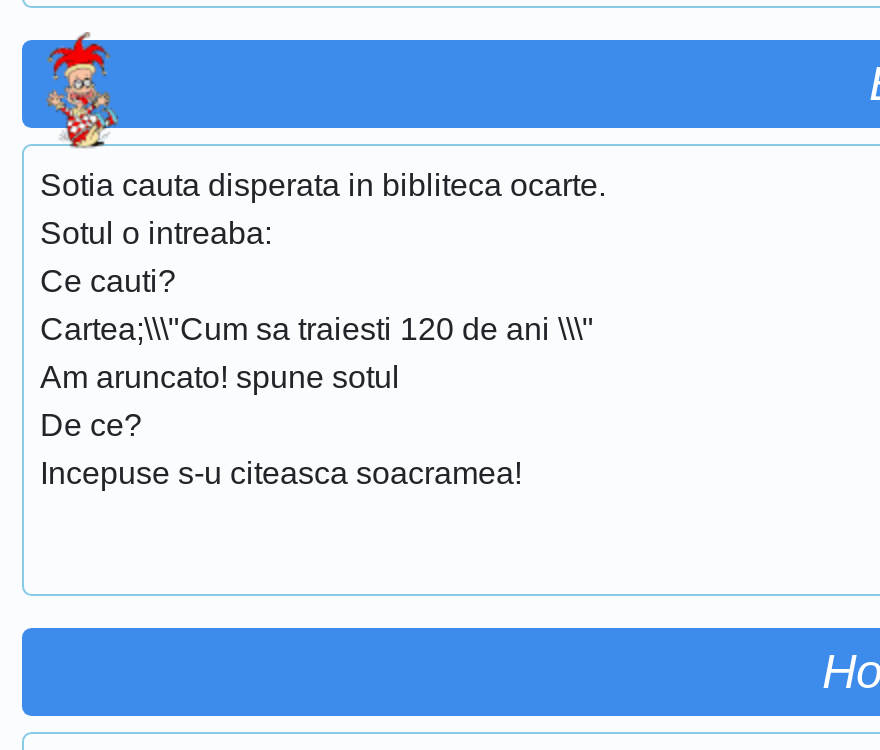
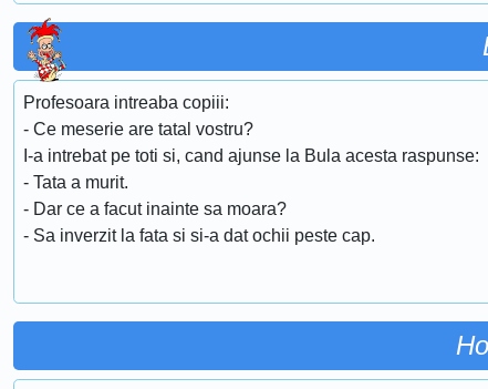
- Sotia cauta disperata in bibliteca ocarte.
- Sotul o intreaba:
- Ce cauti?
- Cartea;\\\"Cum sa traiesti 120 de ani \\\"
- Am aruncato! spune sotul
- De ce?
- Incepuse s-u citeasca soacramea!
+ Profesoara intreaba copiii:
+ - Ce meserie are tatal vostru?
+ I-a intrebat pe toti si, cand ajunse la Bula acesta raspunse:
+ - Tata a murit.
+ - Dar ce a facut inainte sa moara?
+ - Sa inverzit la fata si si-a dat ochii peste cap.
